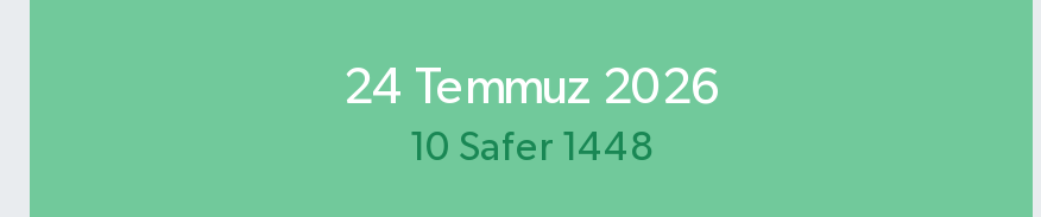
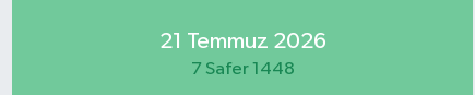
- 24 Temmuz 2026
- 10 Safer 1448
+ 21 Temmuz 2026
+ 7 Safer 1448
